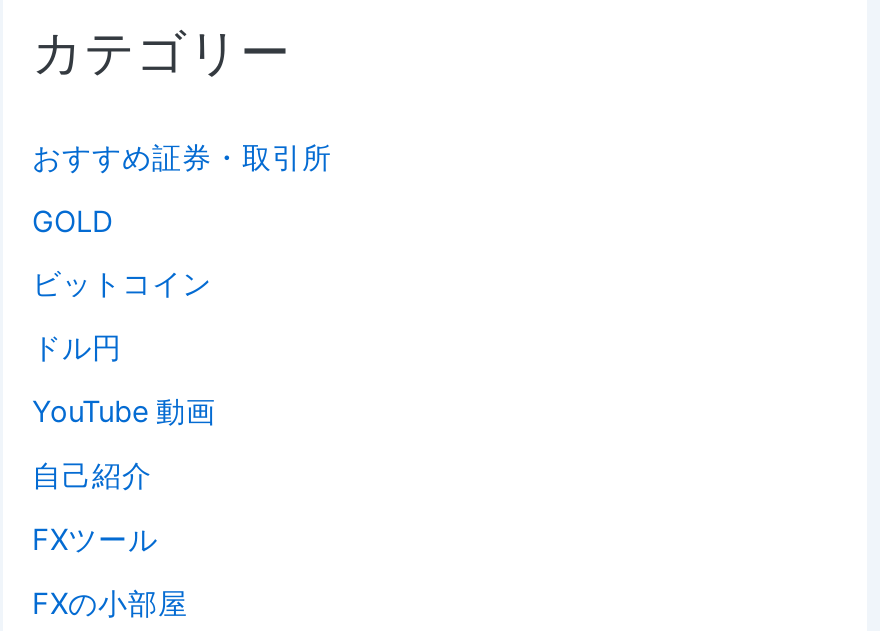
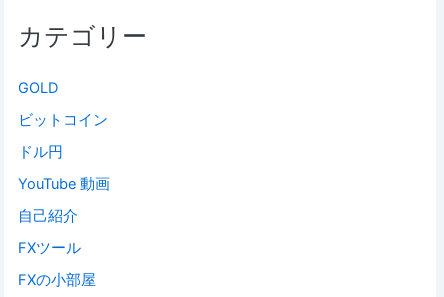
- おすすめ証券・取引所
